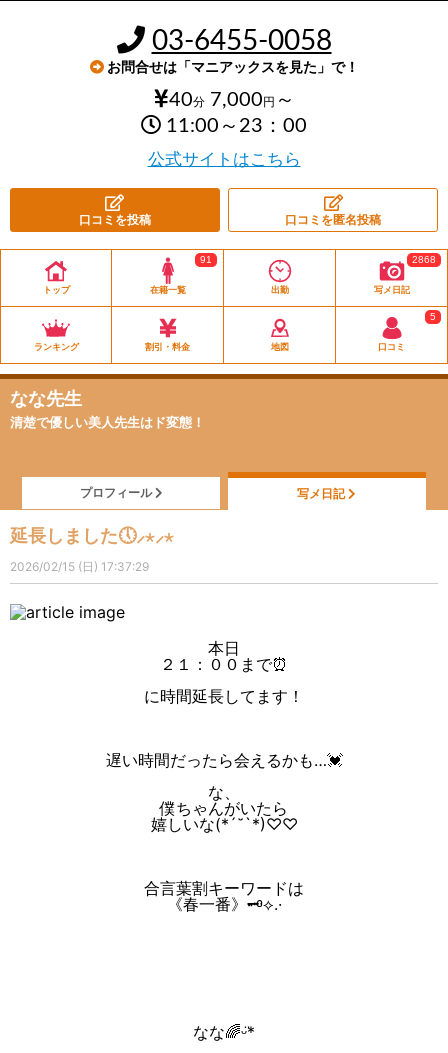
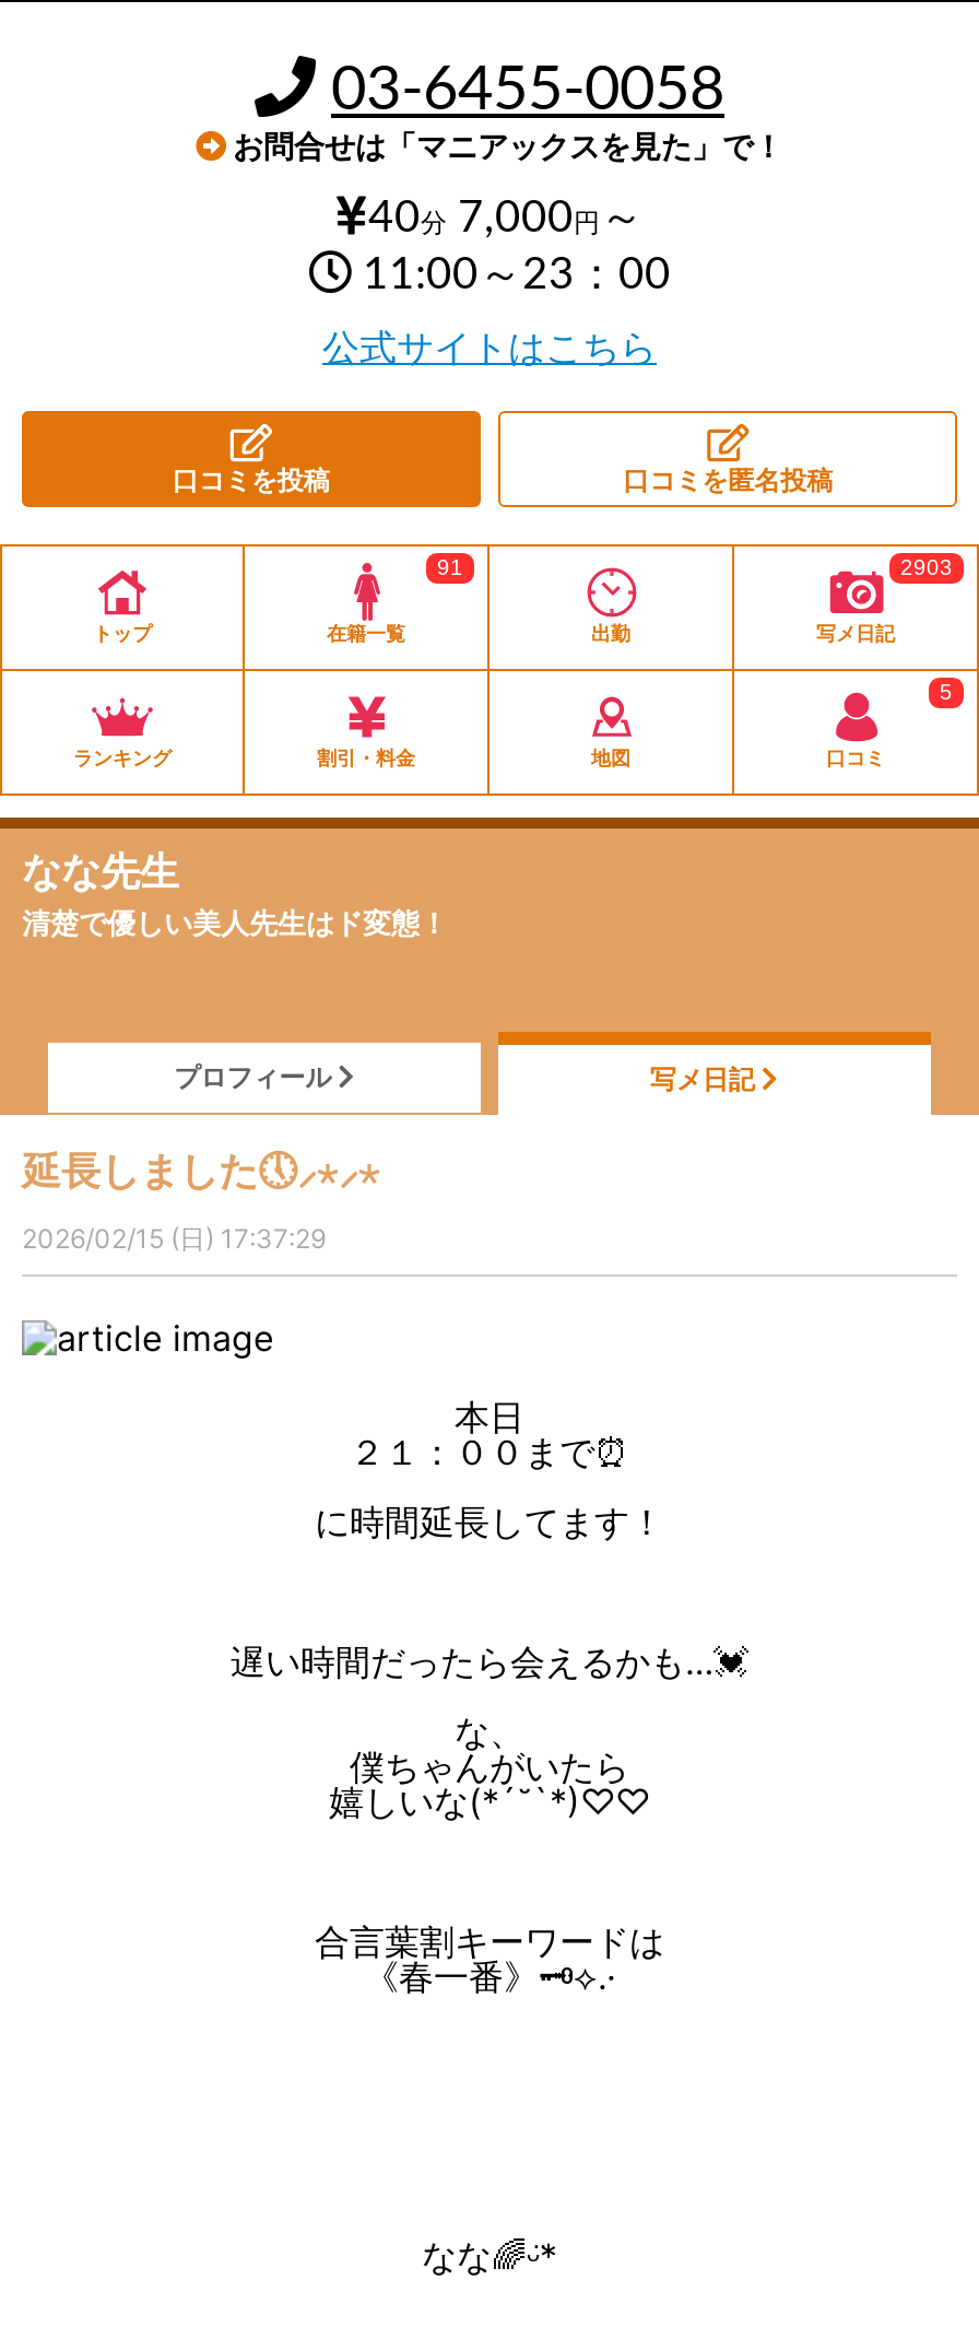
- 2868
+ 2903
